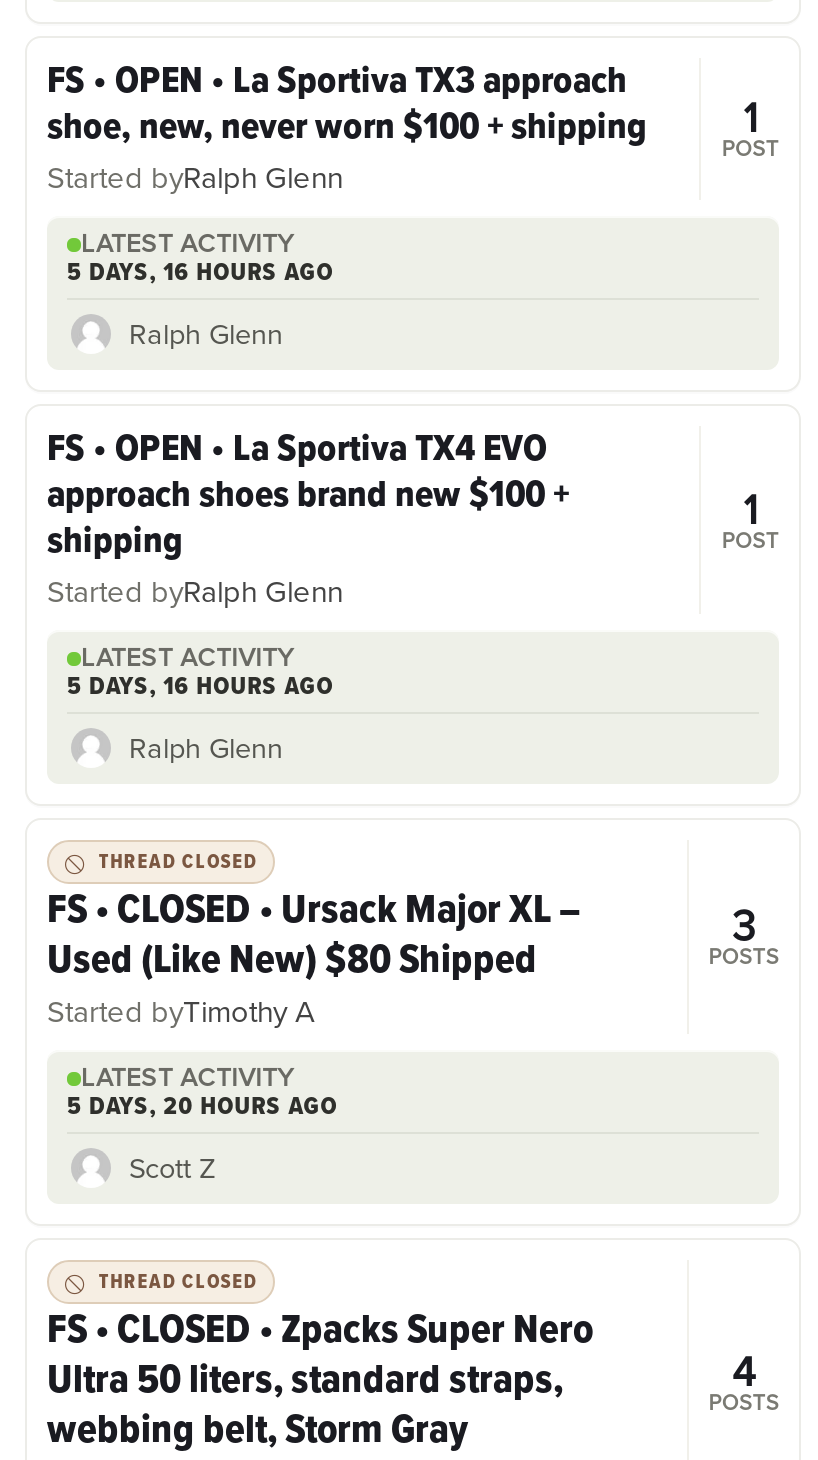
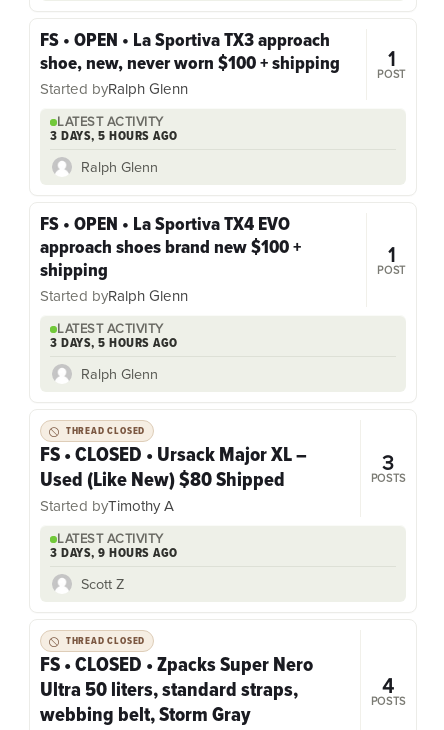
- 5 DAYS, 16 HOURS AGO
+ 3 DAYS, 5 HOURS AGO

- 5 DAYS, 16 HOURS AGO
+ 3 DAYS, 5 HOURS AGO

- 5 DAYS, 20 HOURS AGO
+ 3 DAYS, 9 HOURS AGO
